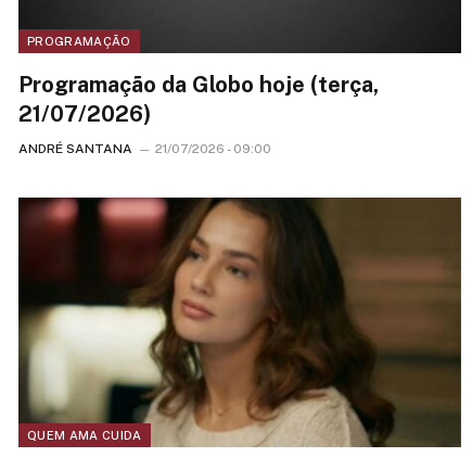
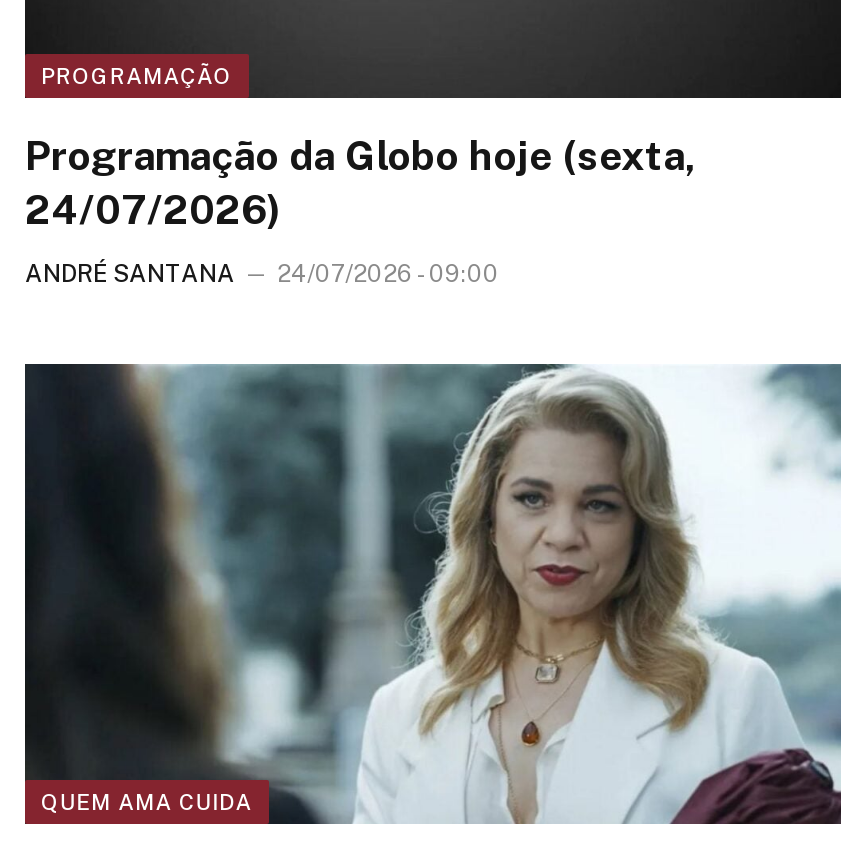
- Programação da Globo hoje (terça,
+ Programação da Globo hoje (sexta,

- 21/07/2026)
+ 24/07/2026)

- ANDRÉ SANTANA 21/07/2026 - 09:00
+ ANDRÉ SANTANA 24/07/2026 - 09:00

- [image]
+ [image]
